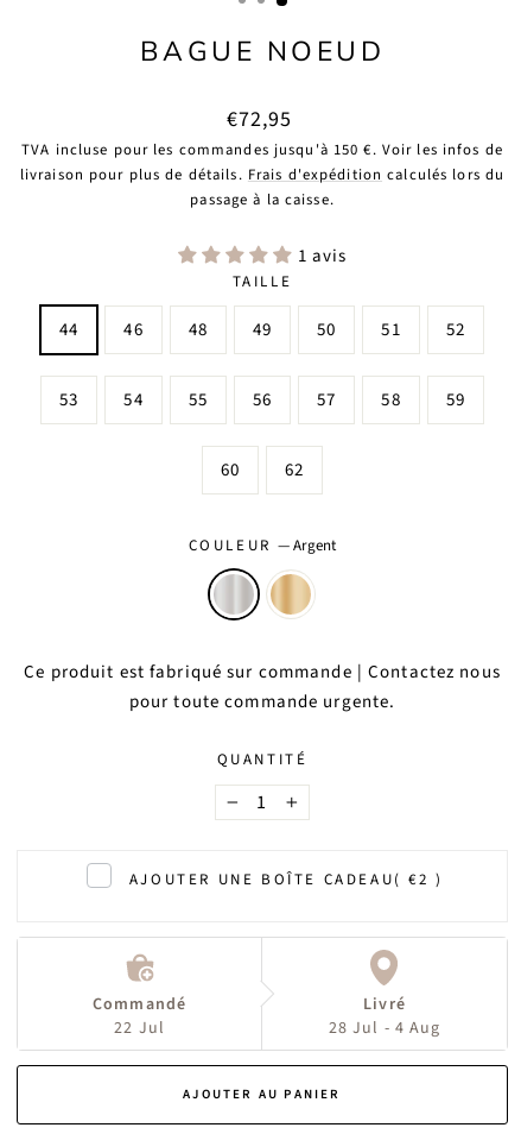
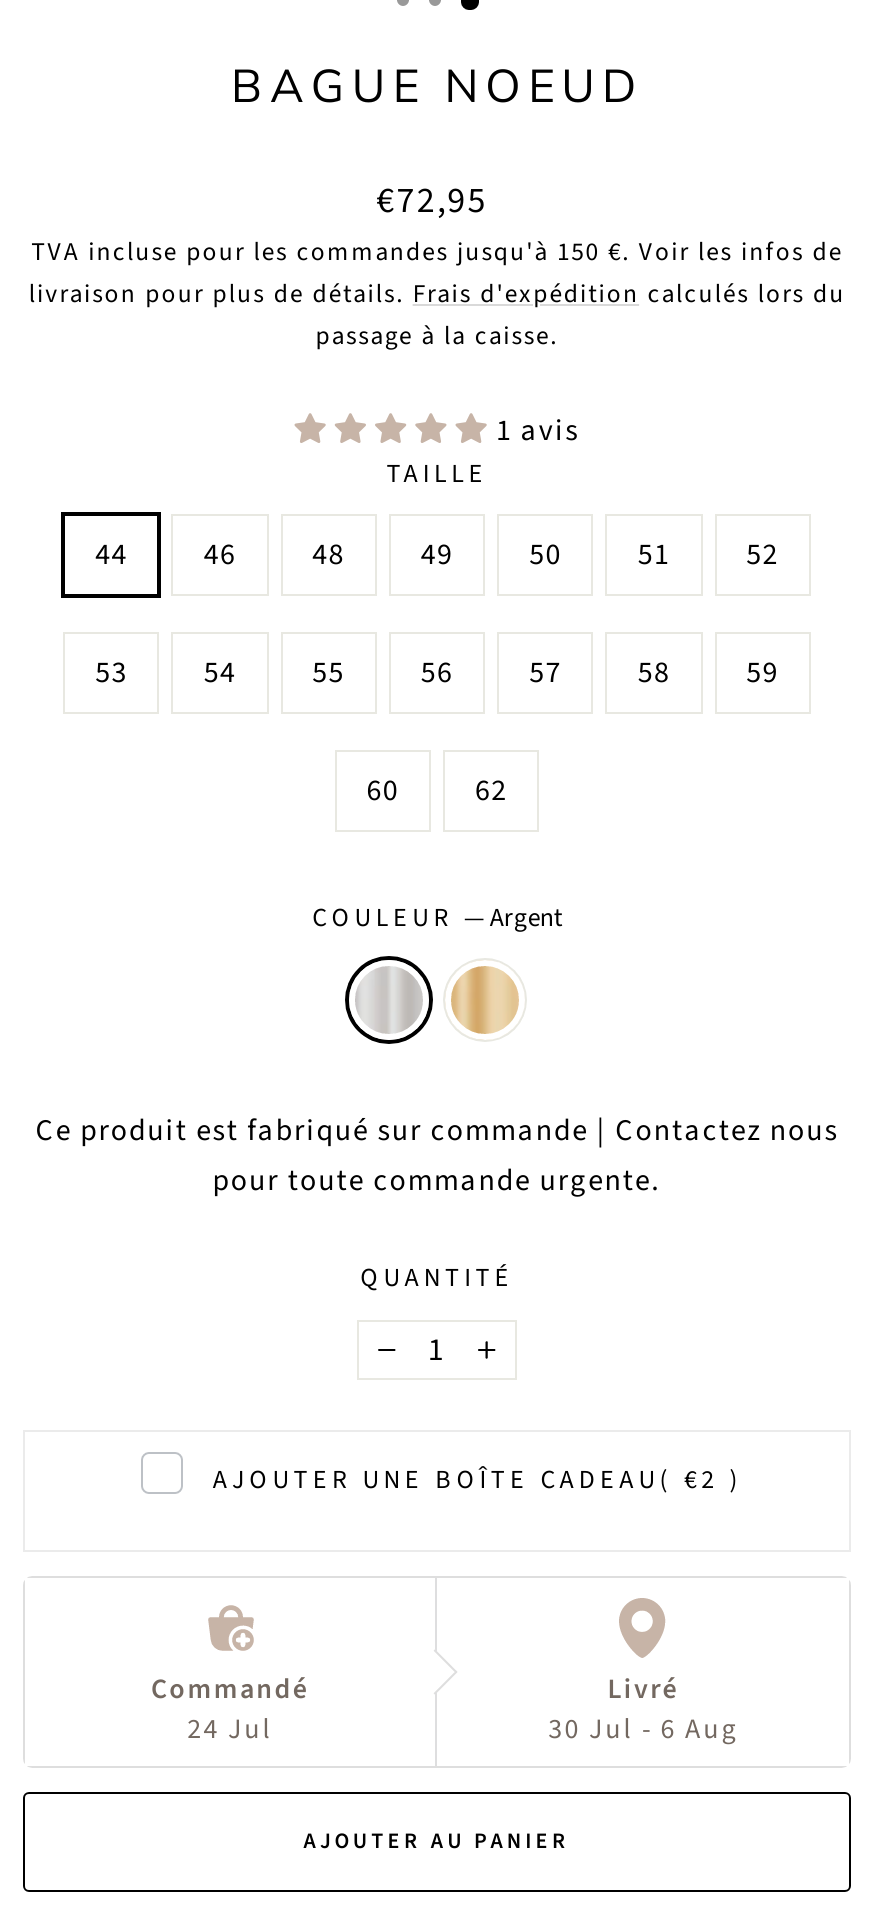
- 22 Jul
+ 24 Jul

- 28 Jul - 4 Aug
+ 30 Jul - 6 Aug
